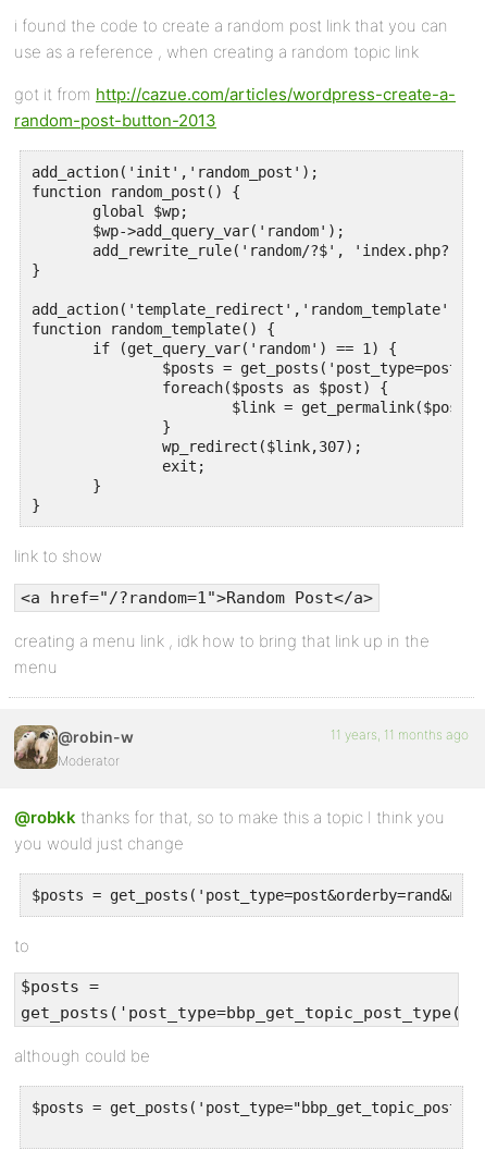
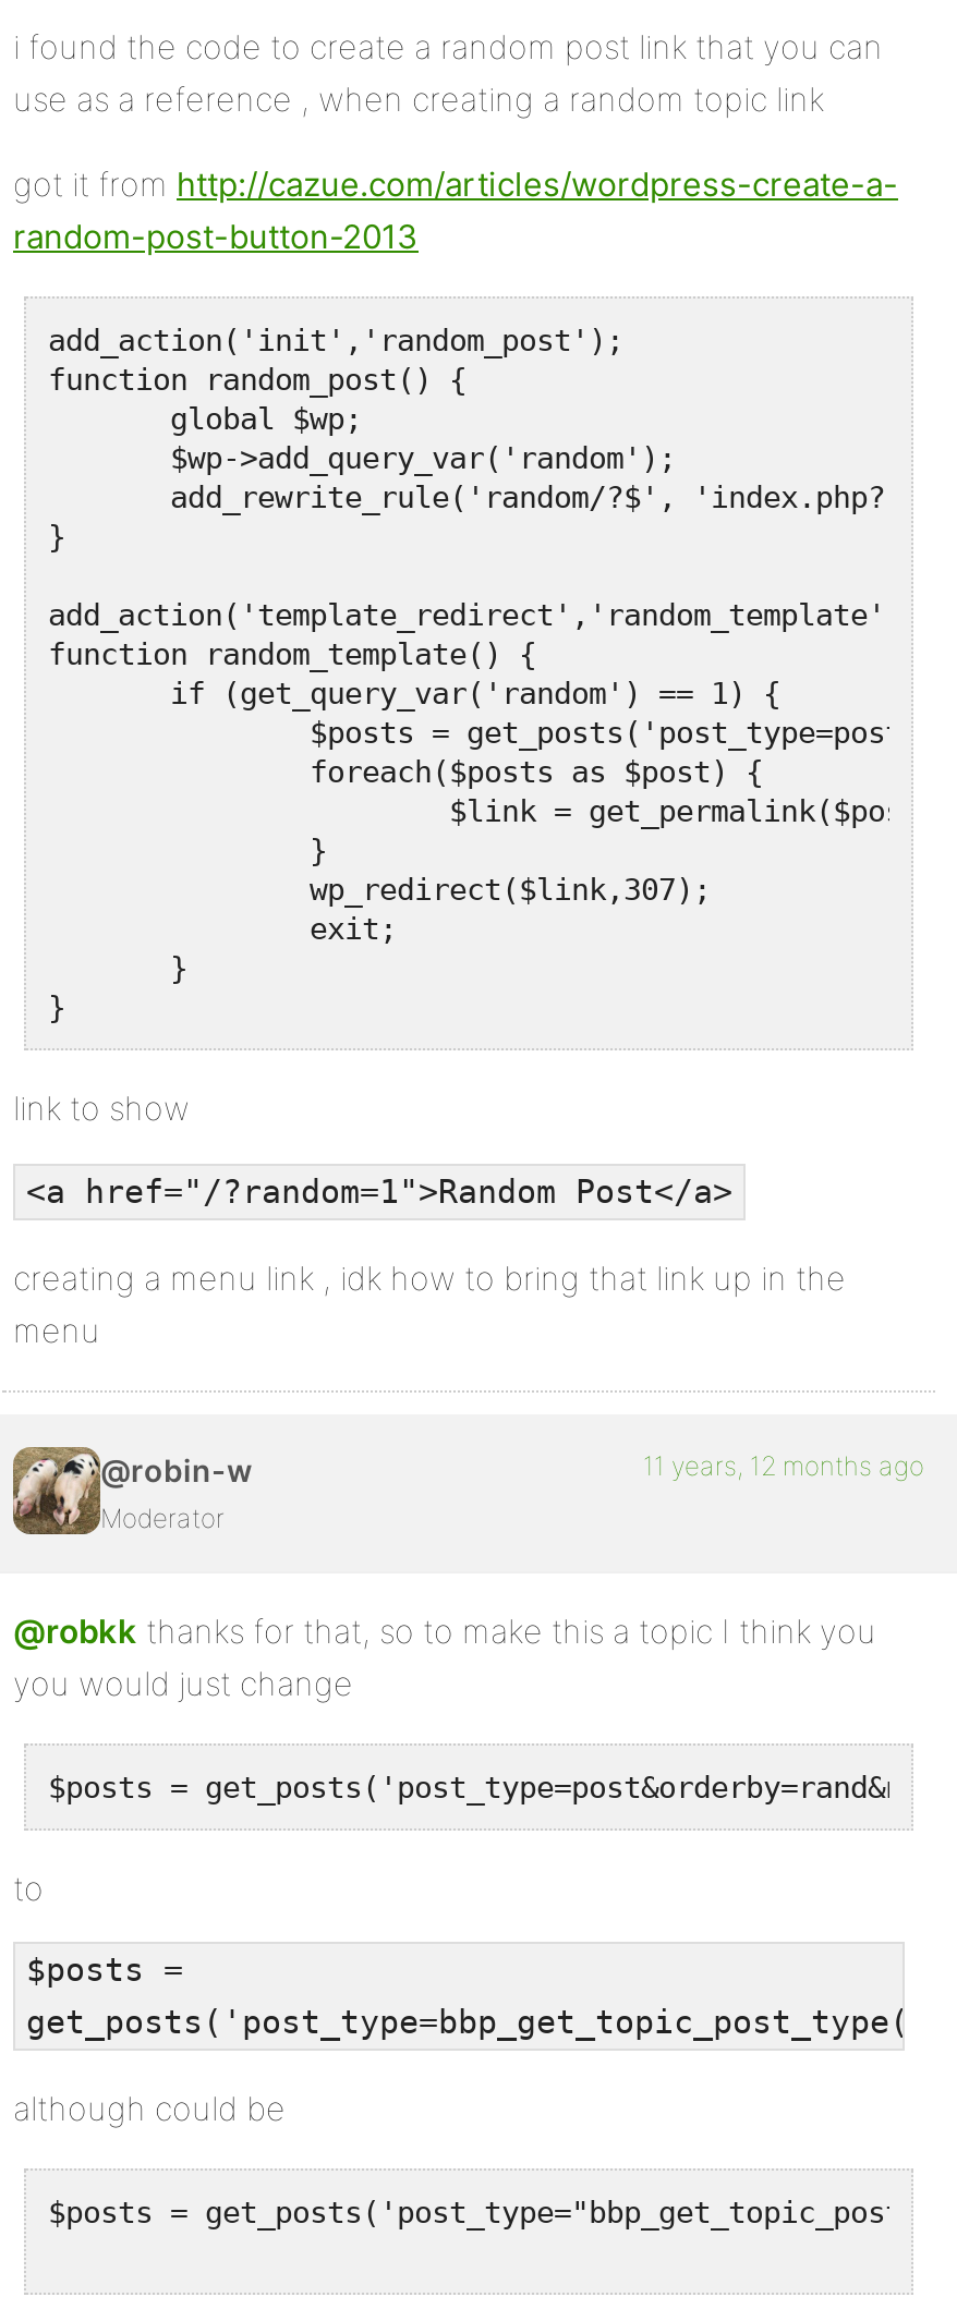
- 11 years, 11 months ago
+ 11 years, 12 months ago
